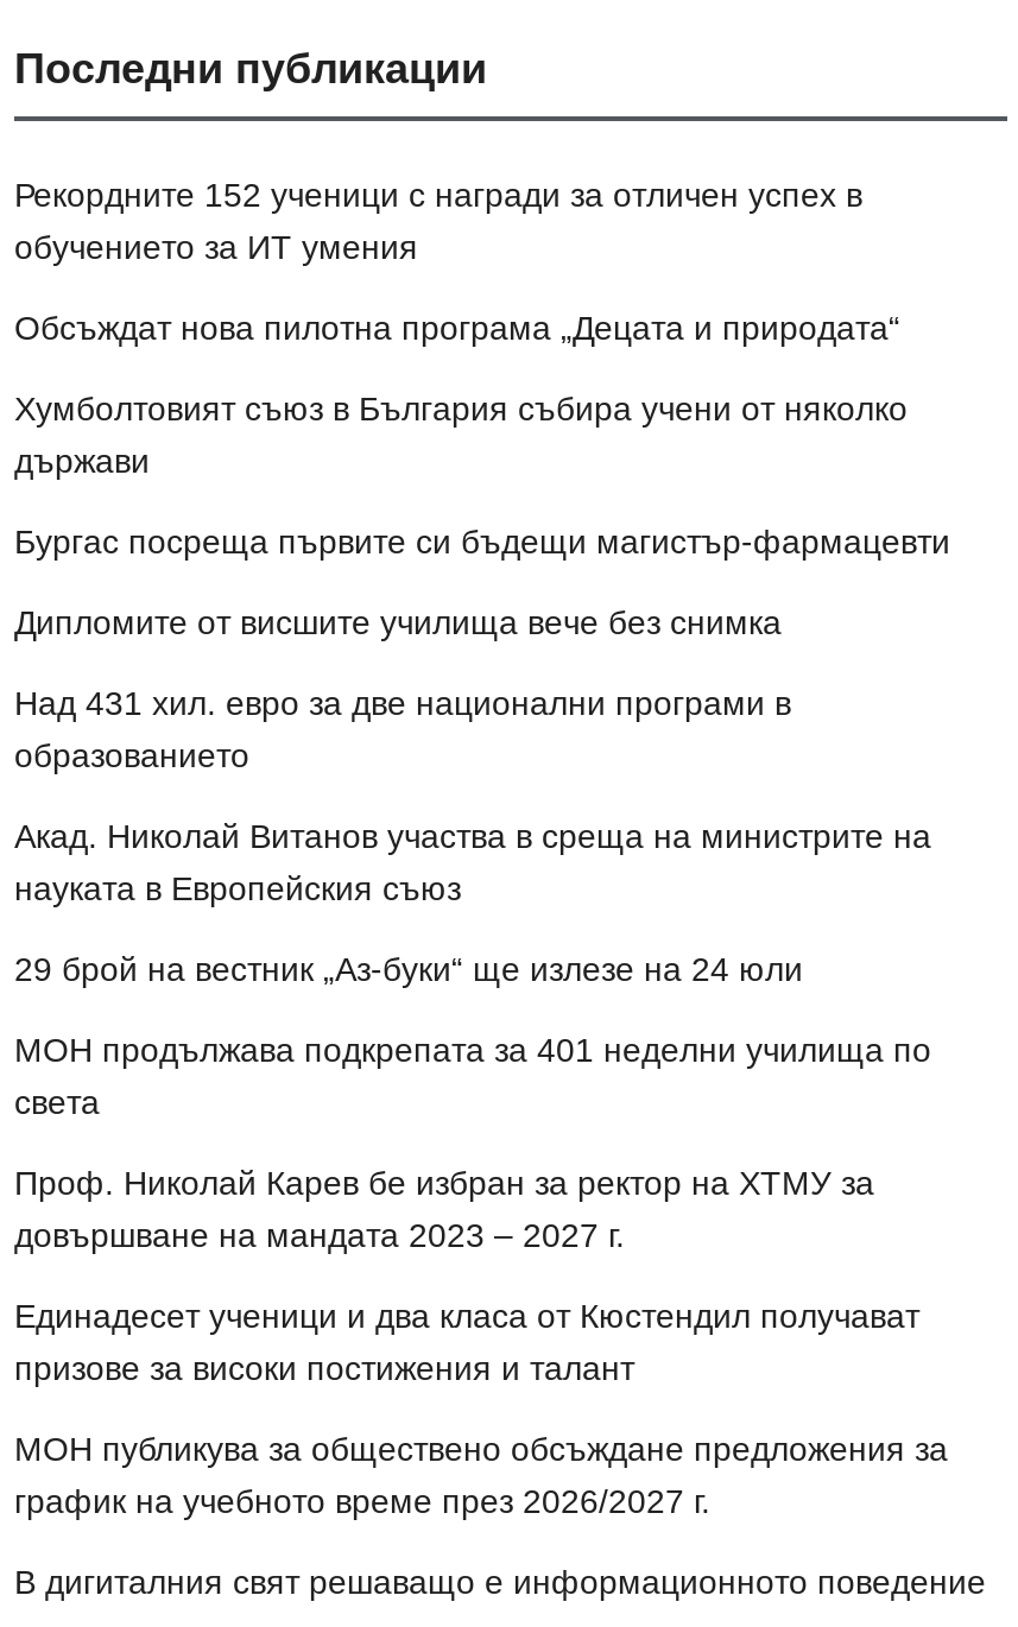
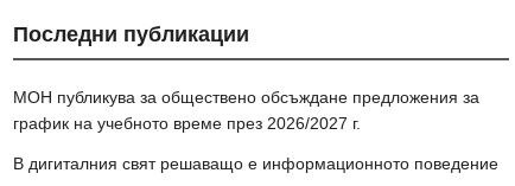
- Рекордните 152 ученици с награди за отличен успех в
- обучението за ИТ умения
- Обсъждат нова пилотна програма „Децата и природата“
- Хумболтовият съюз в България събира учени от няколко
- държави
- Бургас посреща първите си бъдещи магистър-фармацевти
- Дипломите от висшите училища вече без снимка
- Над 431 хил. евро за две национални програми в
- образованието
- Акад. Николай Витанов участва в среща на министрите на
- науката в Европейския съюз
- 29 брой на вестник „Аз-буки“ ще излезе на 24 юли
- МОН продължава подкрепата за 401 неделни училища по
- света
- Проф. Николай Карев бе избран за ректор на ХТМУ за
- довършване на мандата 2023 – 2027 г.
- Единадесет ученици и два класа от Кюстендил получават
- призове за високи постижения и талант
